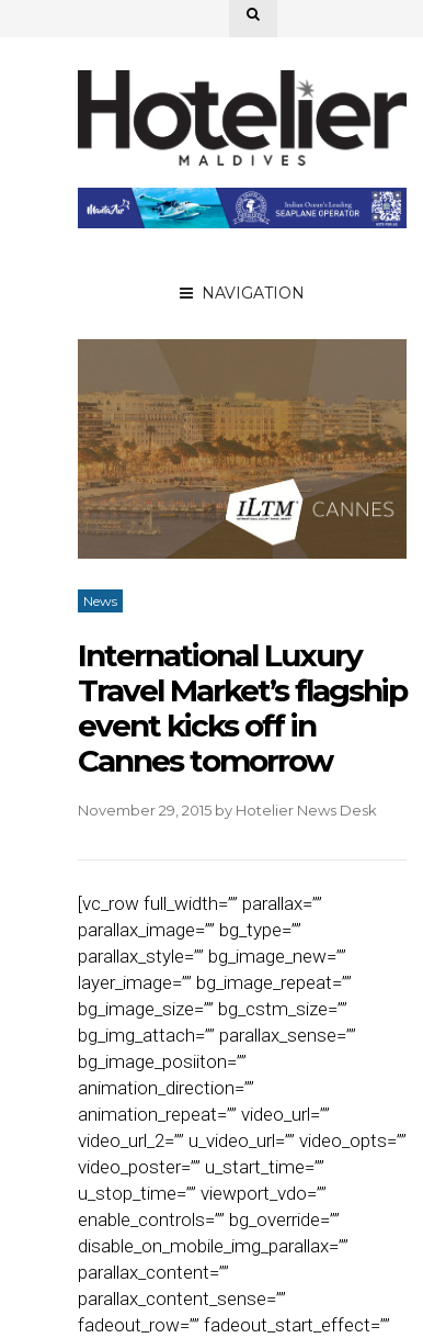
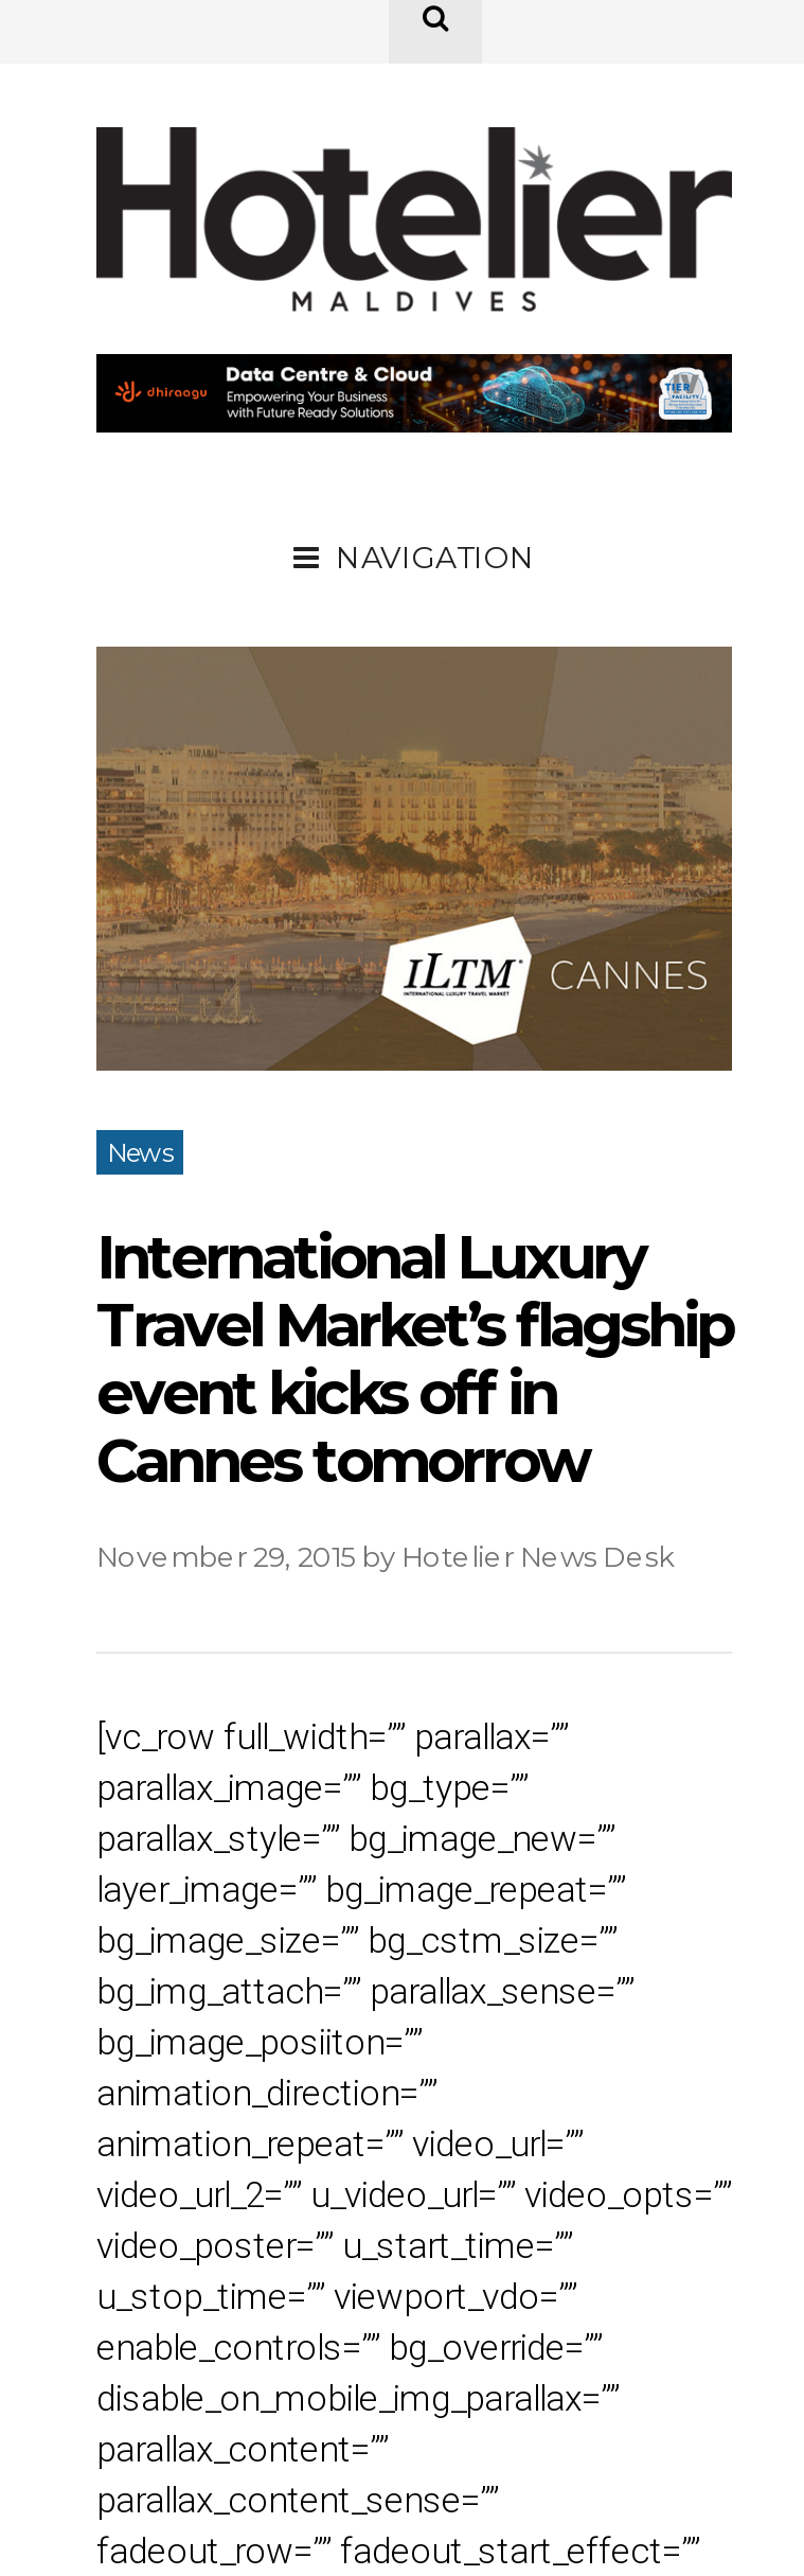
- [image]
+ [image]
